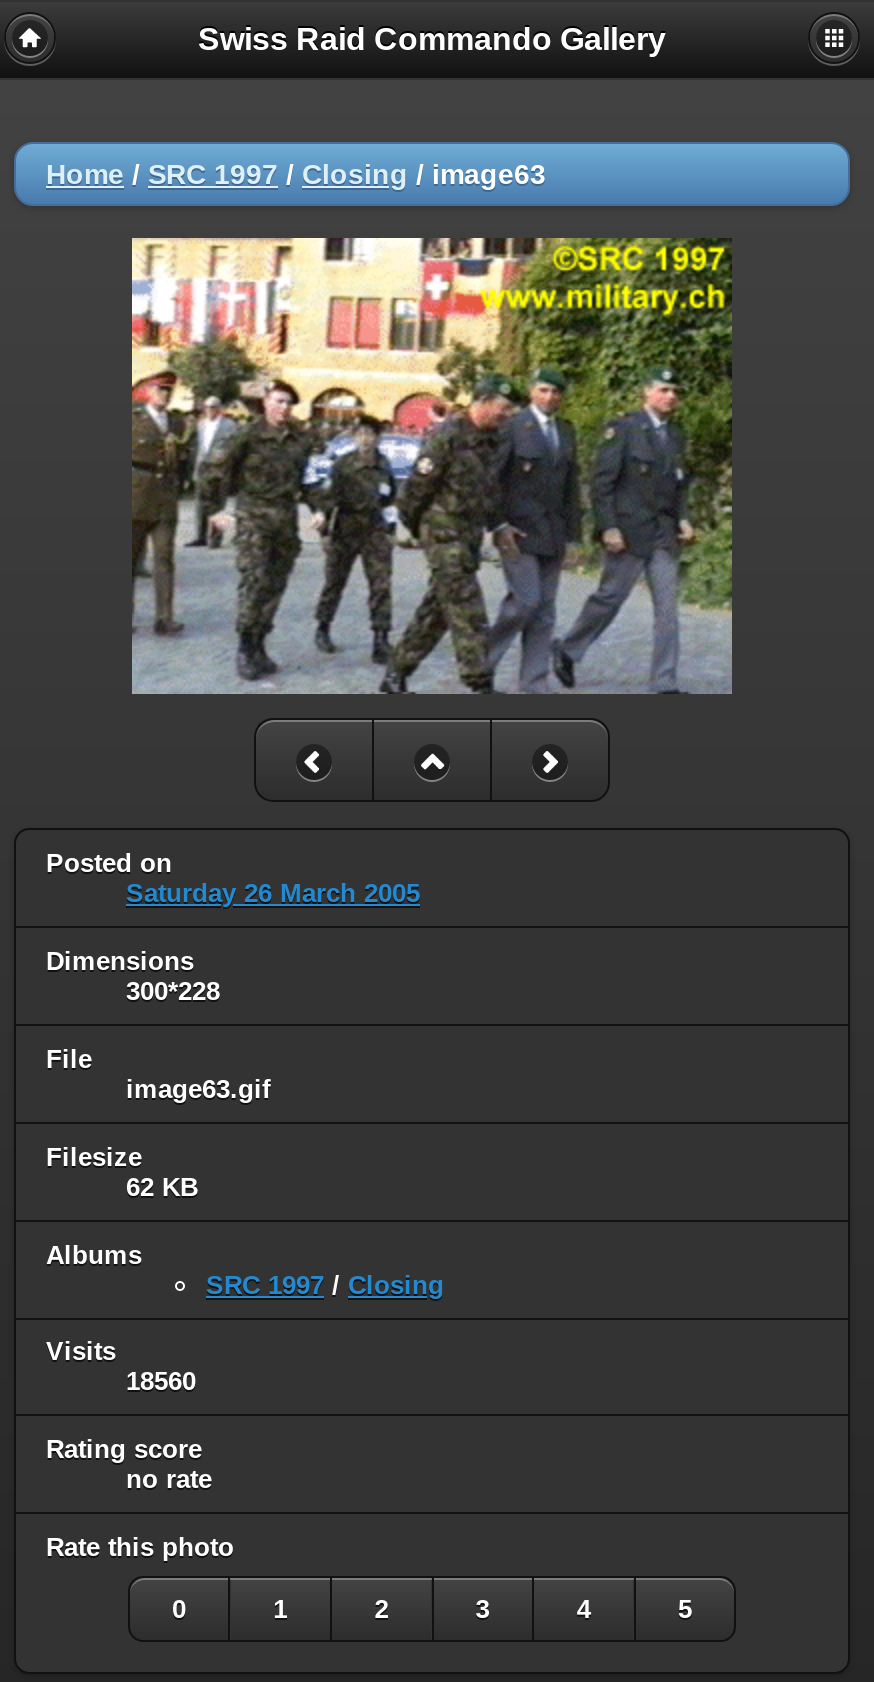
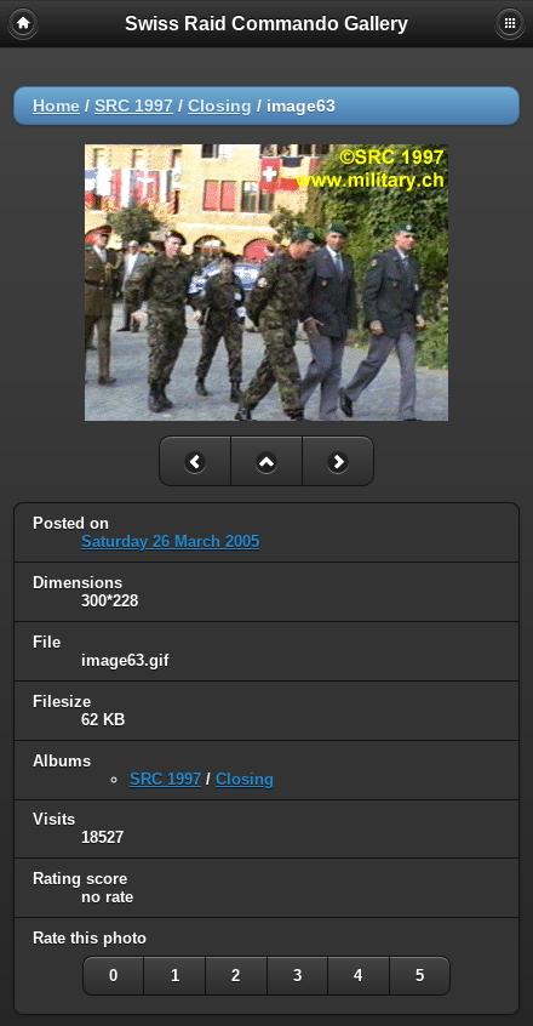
- 18560
+ 18527
